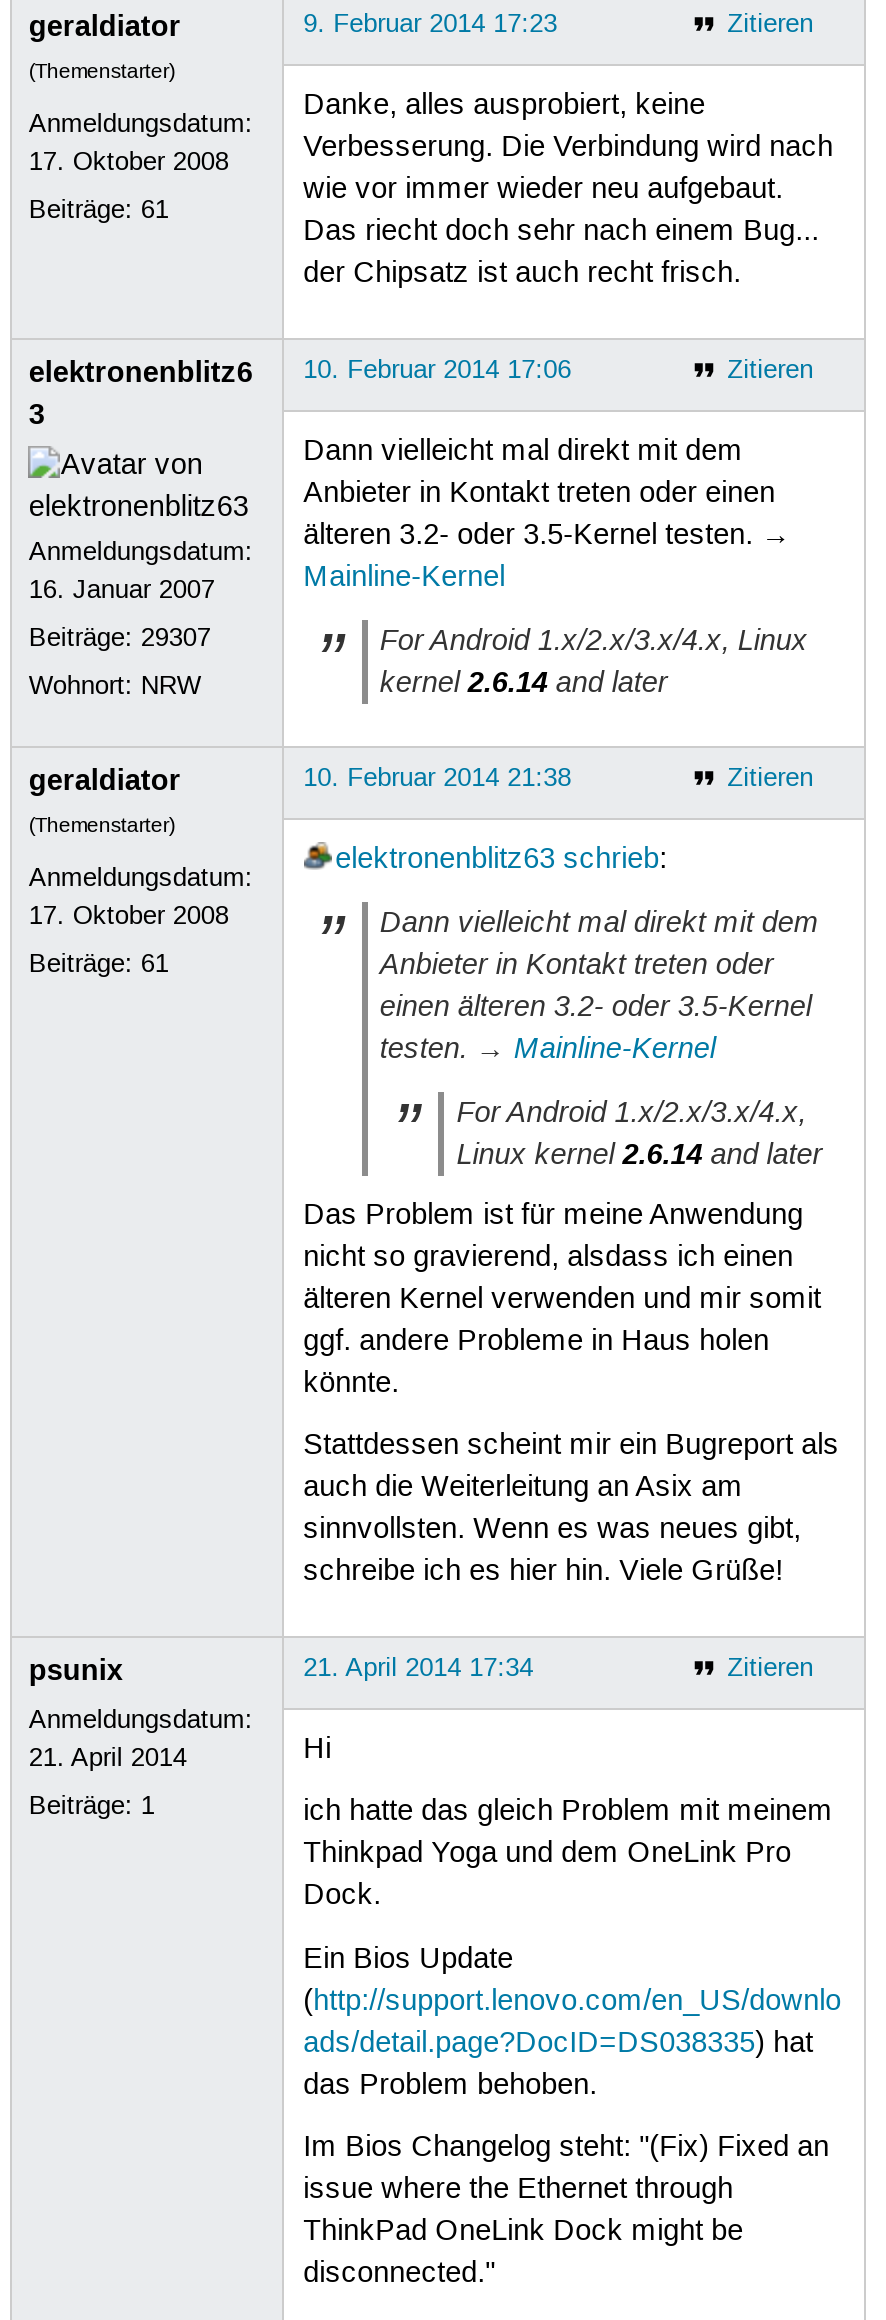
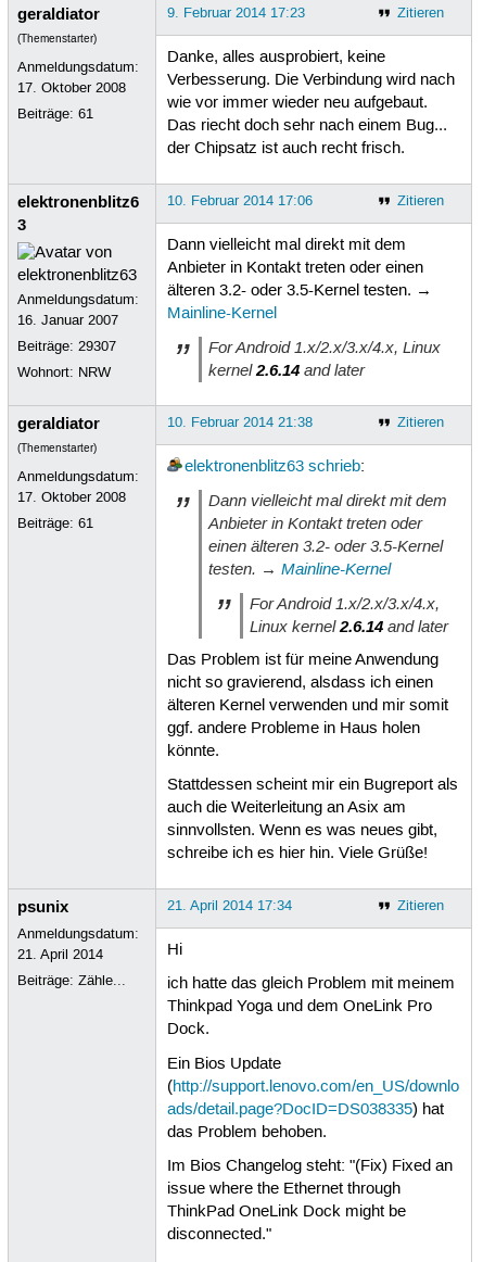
- Beiträge: 1
+ Beiträge: Zähle...
